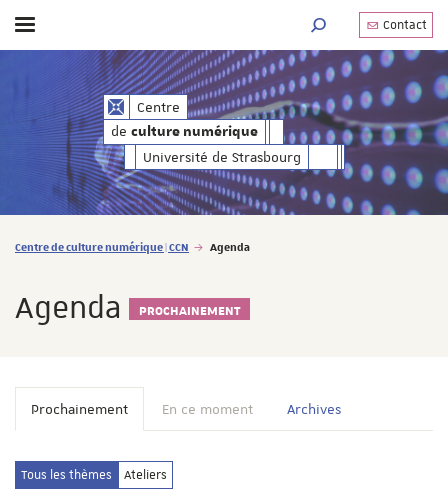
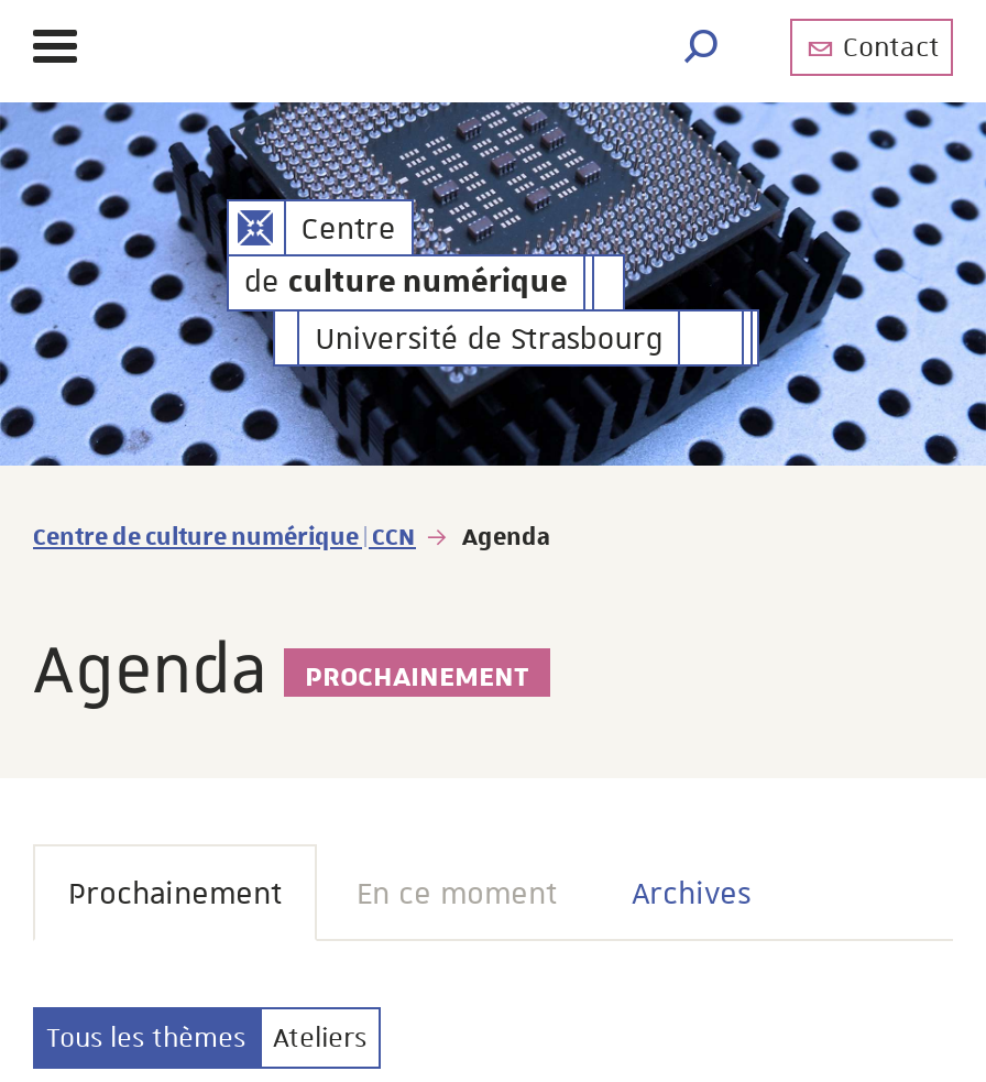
- [image]
+ [image]
